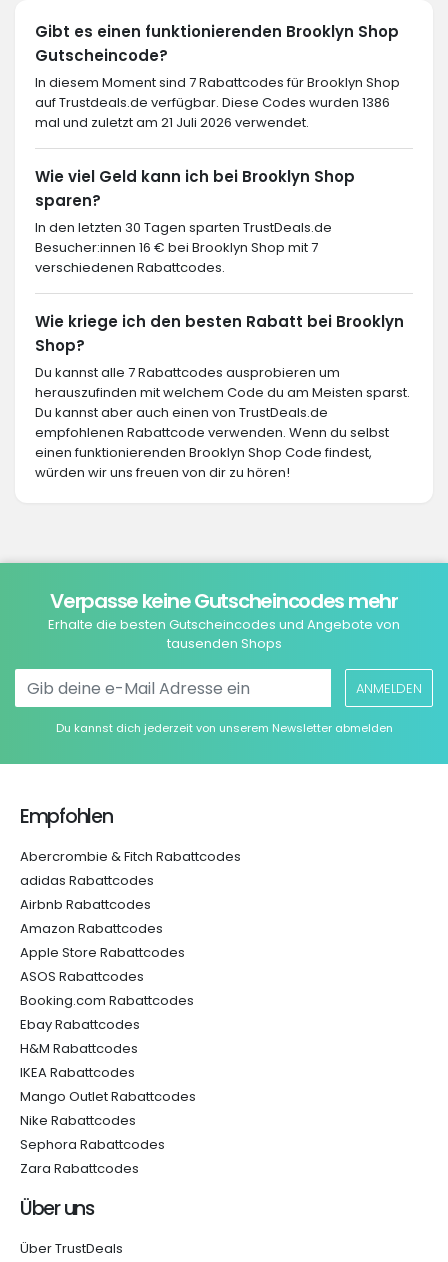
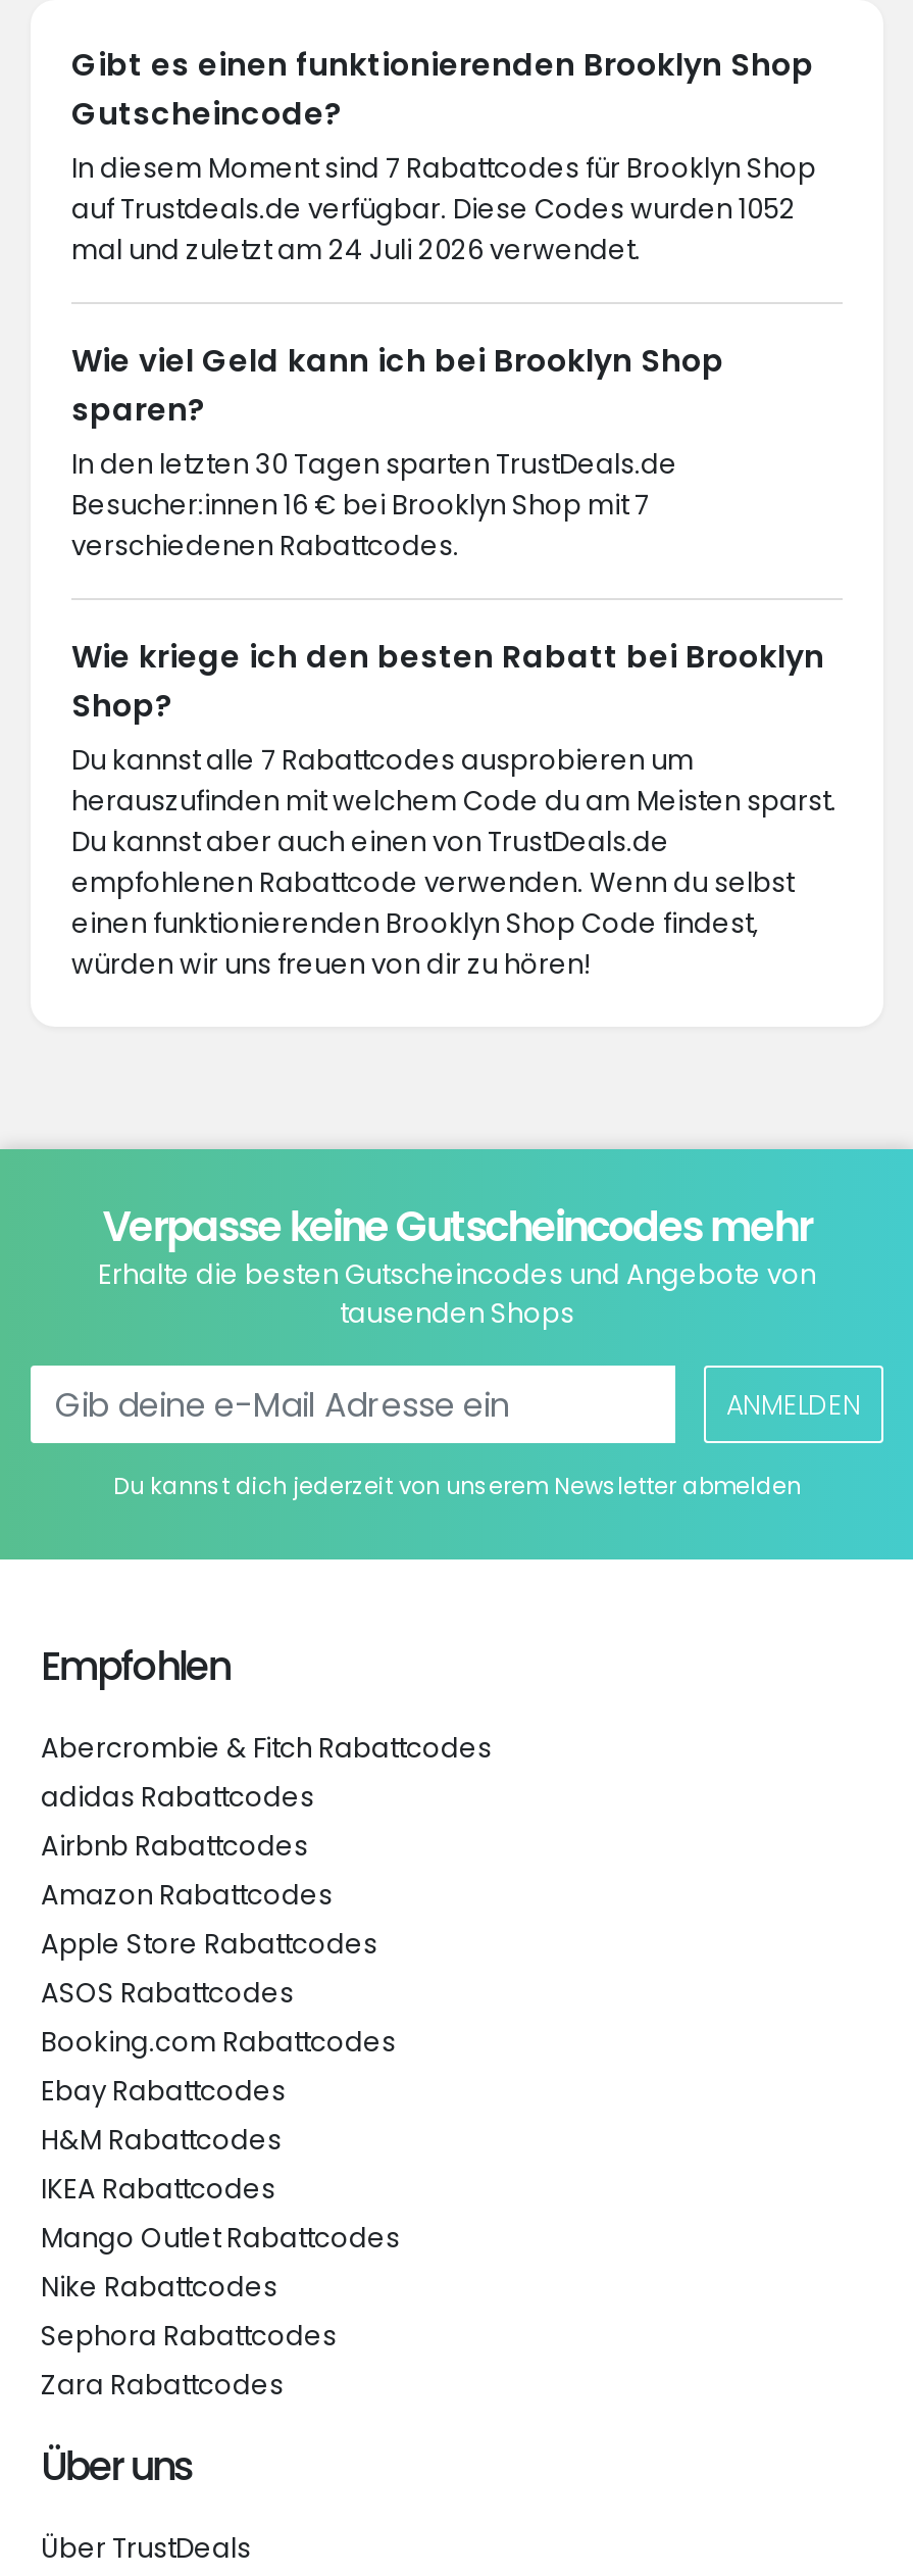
- auf Trustdeals.de verfügbar. Diese Codes wurden 1386
+ auf Trustdeals.de verfügbar. Diese Codes wurden 1052

- mal und zuletzt am 21 Juli 2026 verwendet.
+ mal und zuletzt am 24 Juli 2026 verwendet.
